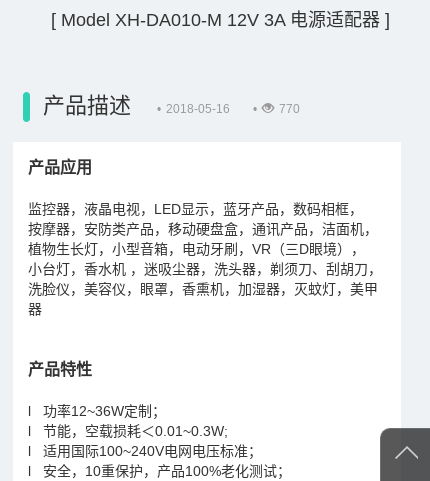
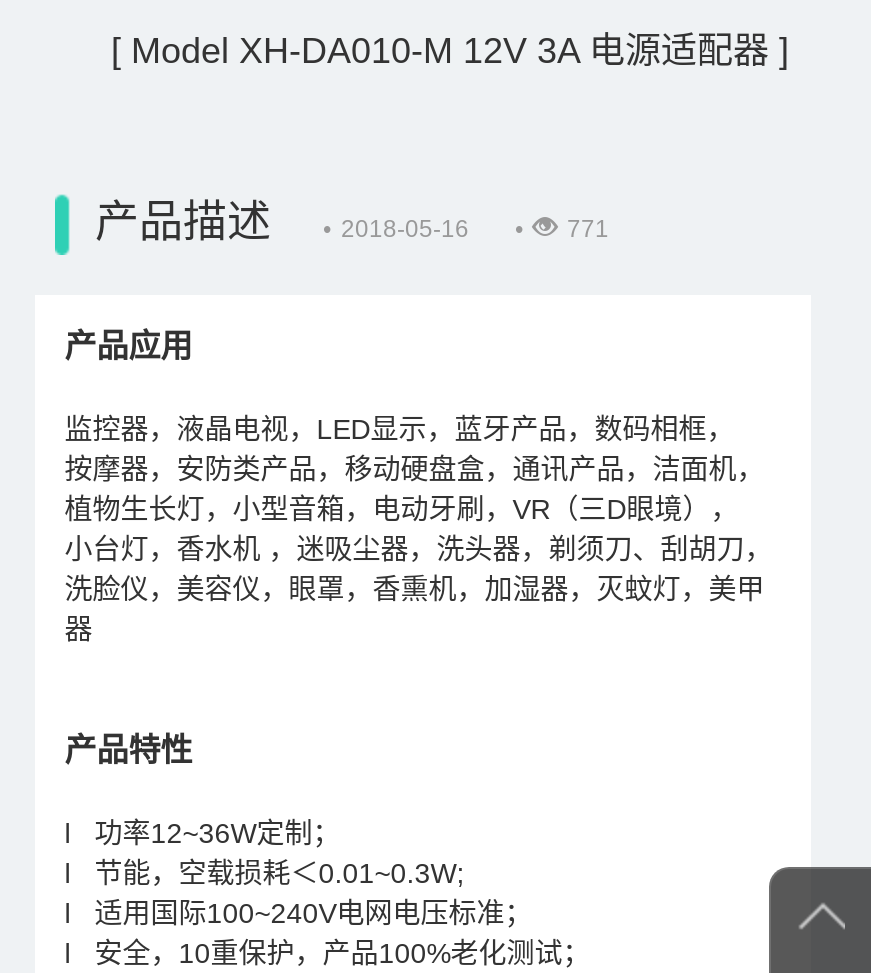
- 770
+ 771
